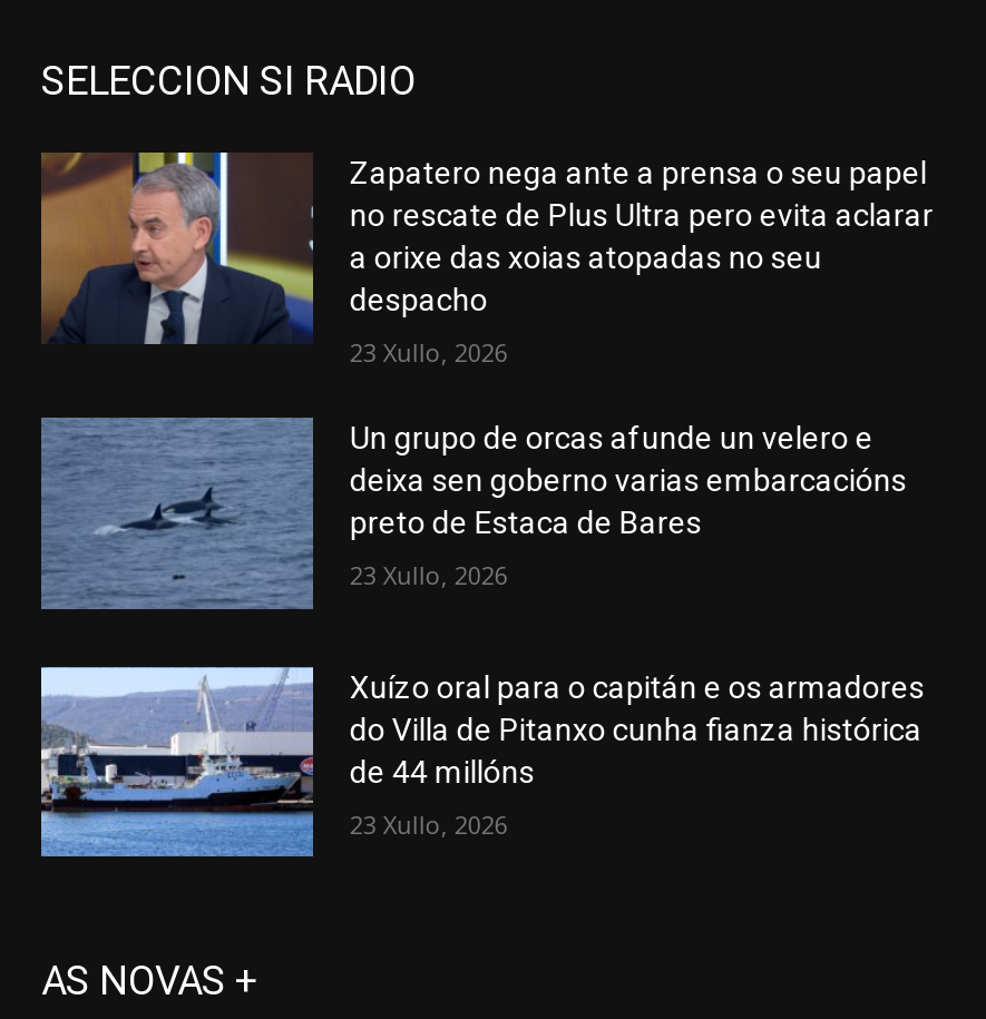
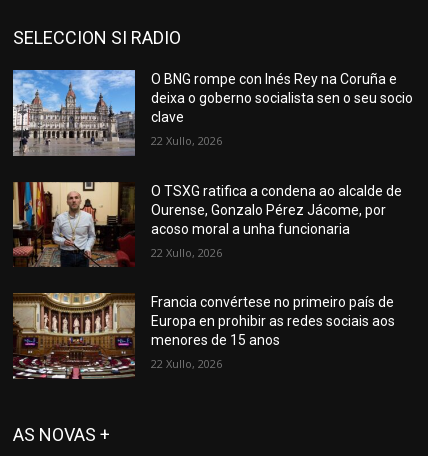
- [image]
- Zapatero nega ante a prensa o seu papel
- no rescate de Plus Ultra pero evita aclarar
- a orixe das xoias atopadas no seu
- despacho
+ [image]
+ O BNG rompe con Inés Rey na Coruña e
+ deixa o goberno socialista sen o seu socio
+ clave

- 23 Xullo, 2026
+ 22 Xullo, 2026

- [image]
- Un grupo de orcas afunde un velero e
- deixa sen goberno varias embarcacións
- preto de Estaca de Bares
+ [image]
+ O TSXG ratifica a condena ao alcalde de
+ Ourense, Gonzalo Pérez Jácome, por
+ acoso moral a unha funcionaria

- 23 Xullo, 2026
+ 22 Xullo, 2026

- [image]
- Xuízo oral para o capitán e os armadores
- do Villa de Pitanxo cunha fianza histórica
- de 44 millóns
+ [image]
+ Francia convértese no primeiro país de
+ Europa en prohibir as redes sociais aos
+ menores de 15 anos

- 23 Xullo, 2026
+ 22 Xullo, 2026
